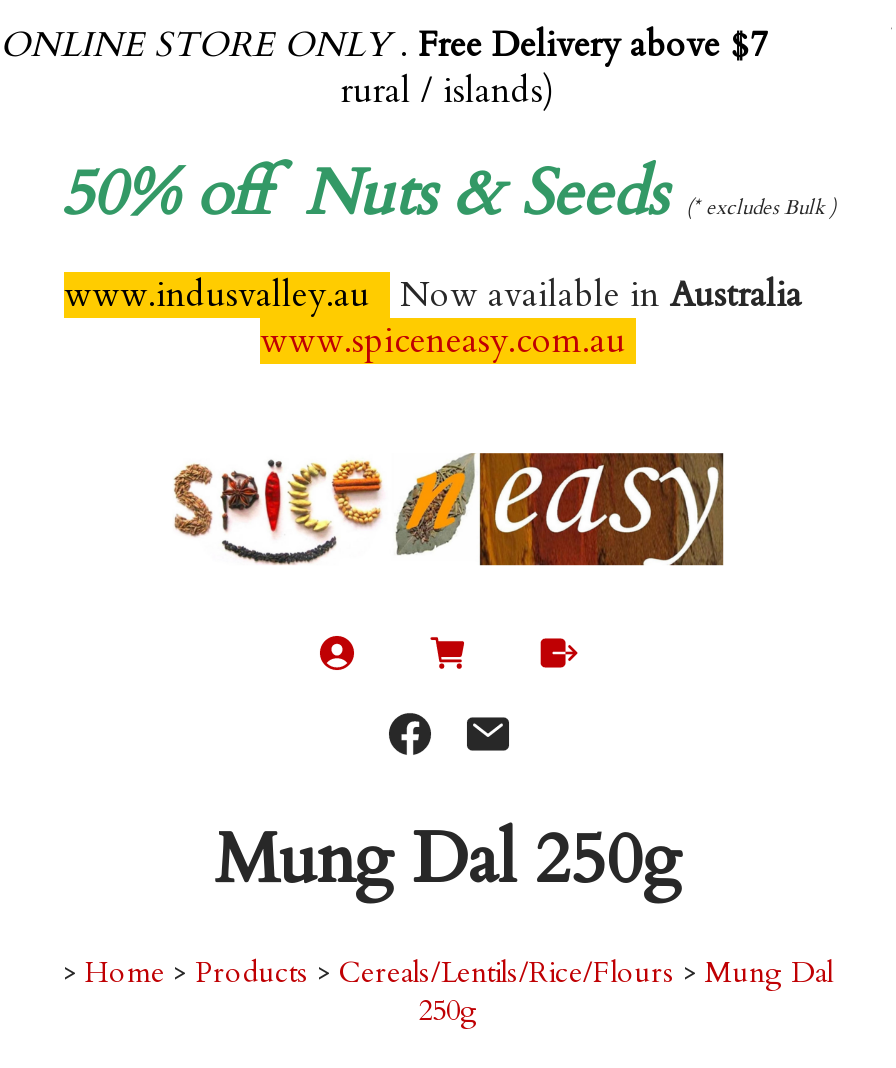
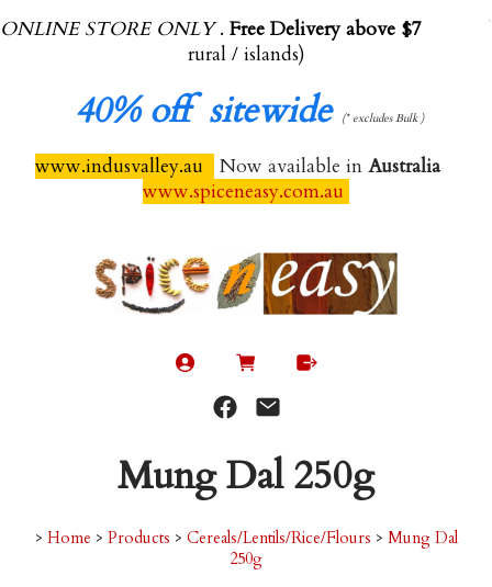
- 50% off Nuts & Seeds
+ 40% off sitewide
